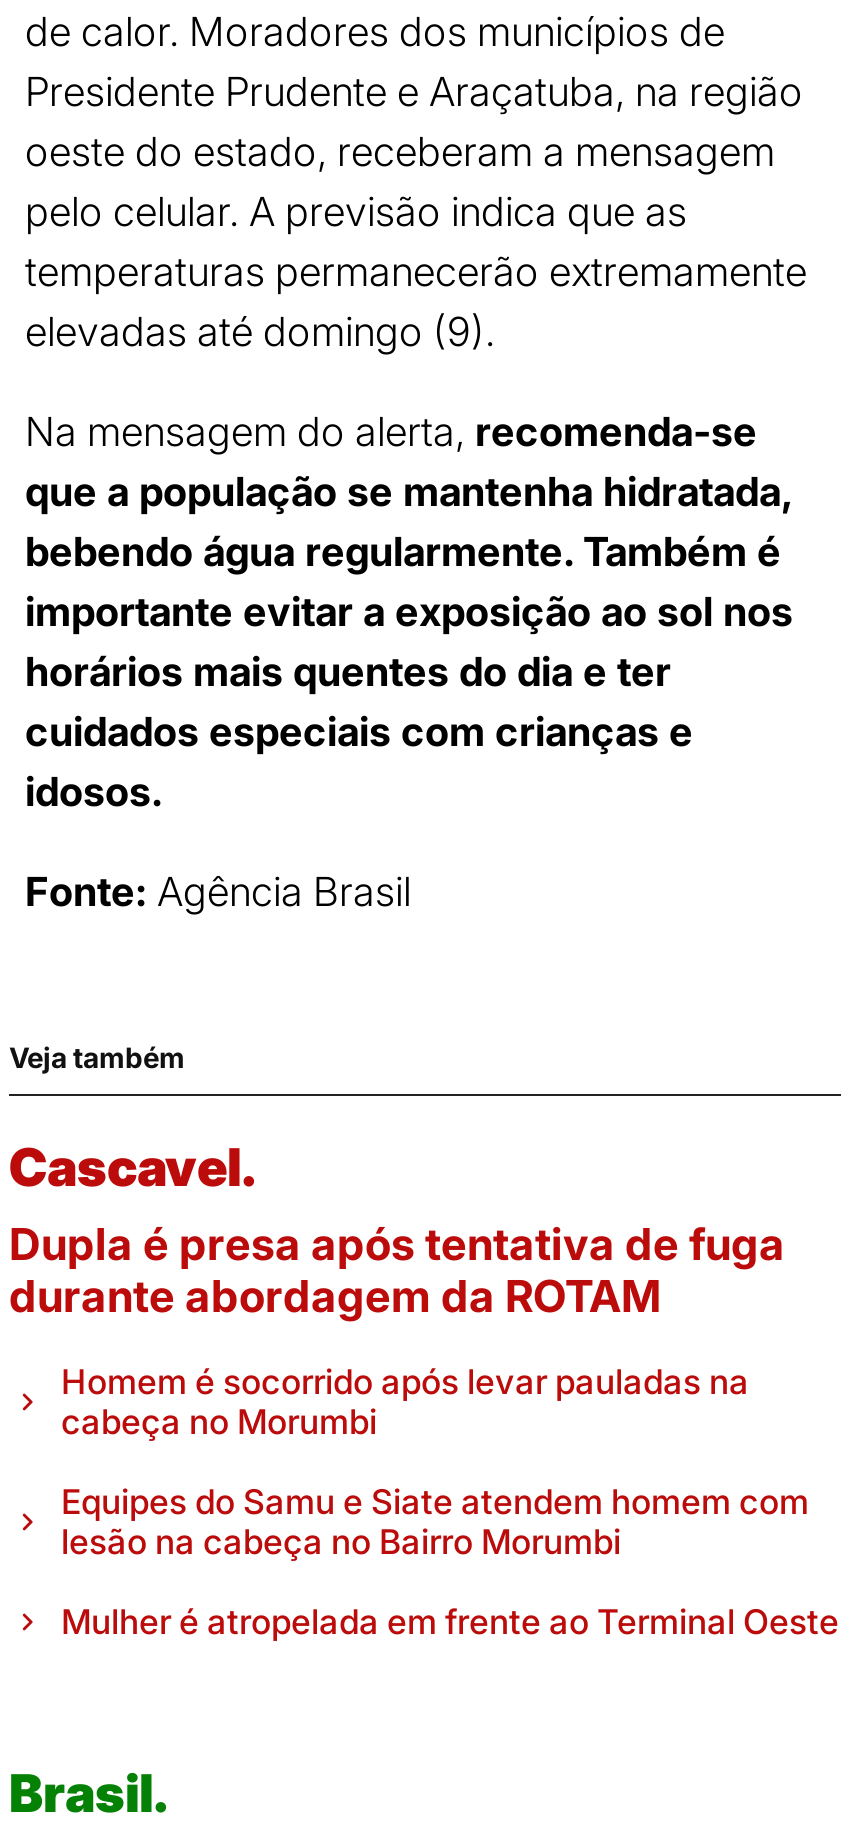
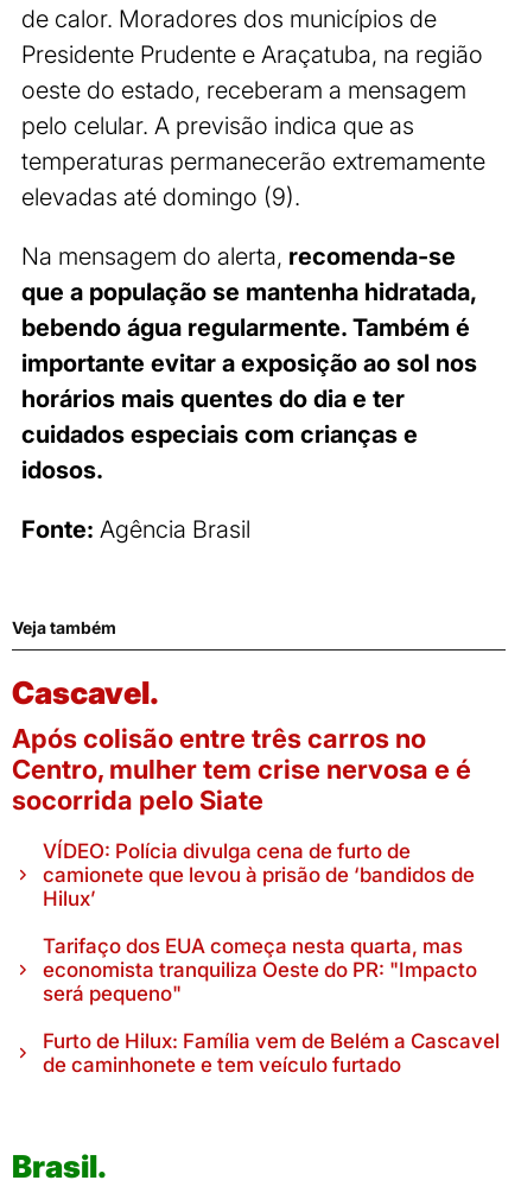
- Dupla é presa após tentativa de fuga
- durante abordagem da ROTAM
+ Após colisão entre três carros no
+ Centro, mulher tem crise nervosa e é
+ socorrida pelo Siate

- Homem é socorrido após levar pauladas na
- cabeça no Morumbi
+ VÍDEO: Polícia divulga cena de furto de
+ camionete que levou à prisão de ‘bandidos de
+ Hilux’

- Equipes do Samu e Siate atendem homem com
- lesão na cabeça no Bairro Morumbi
+ Tarifaço dos EUA começa nesta quarta, mas
+ economista tranquiliza Oeste do PR: "Impacto
+ será pequeno"

- Mulher é atropelada em frente ao Terminal Oeste
+ Furto de Hilux: Família vem de Belém a Cascavel
+ de caminhonete e tem veículo furtado
